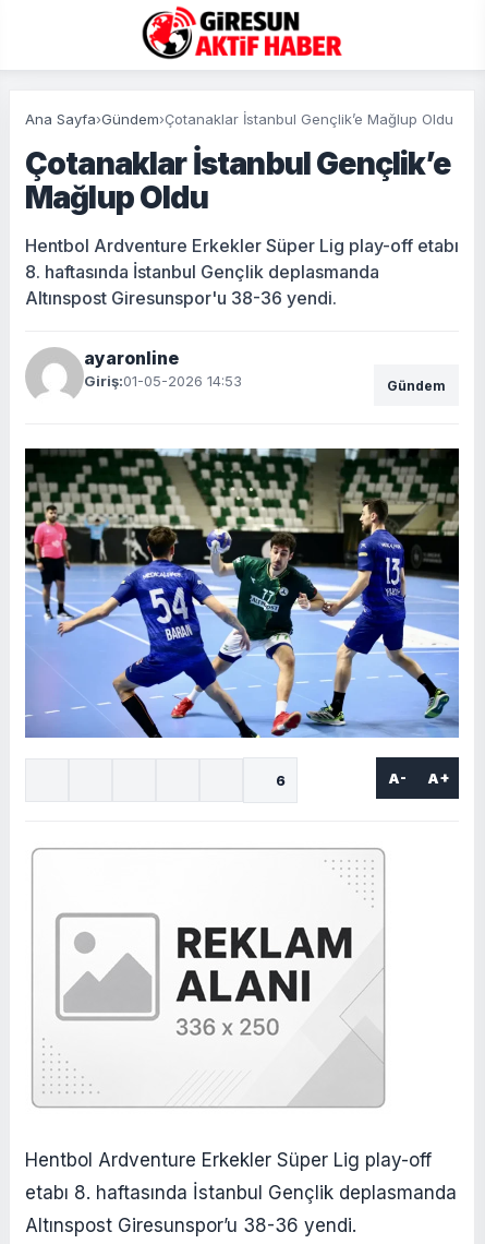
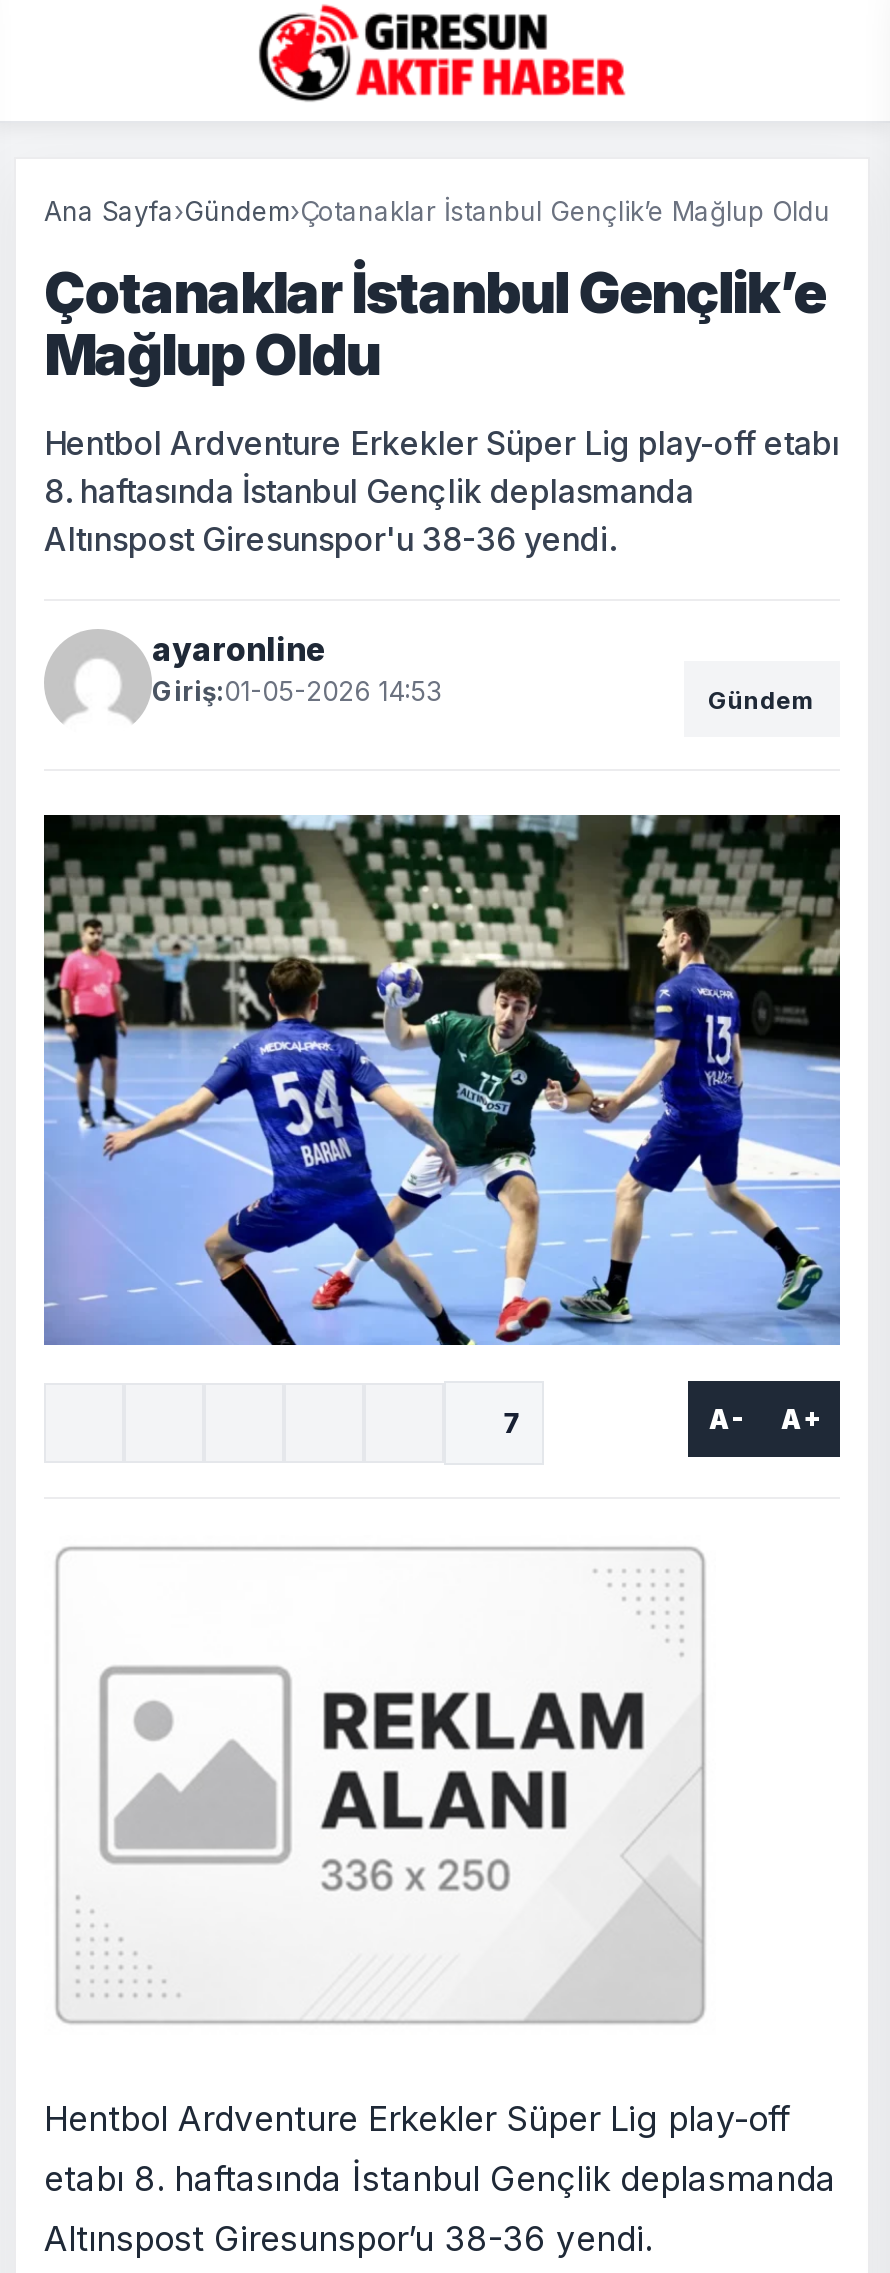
- 6
+ 7
